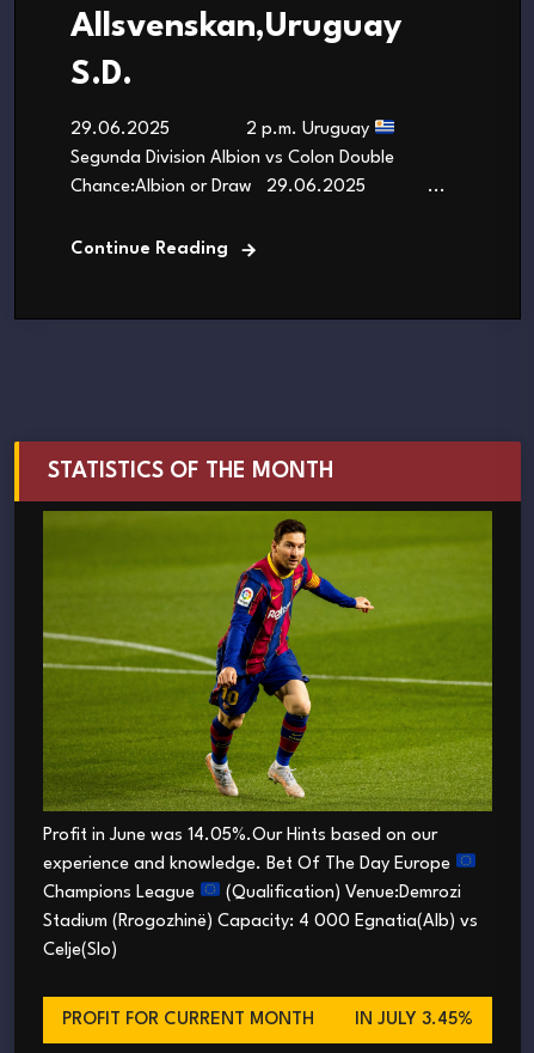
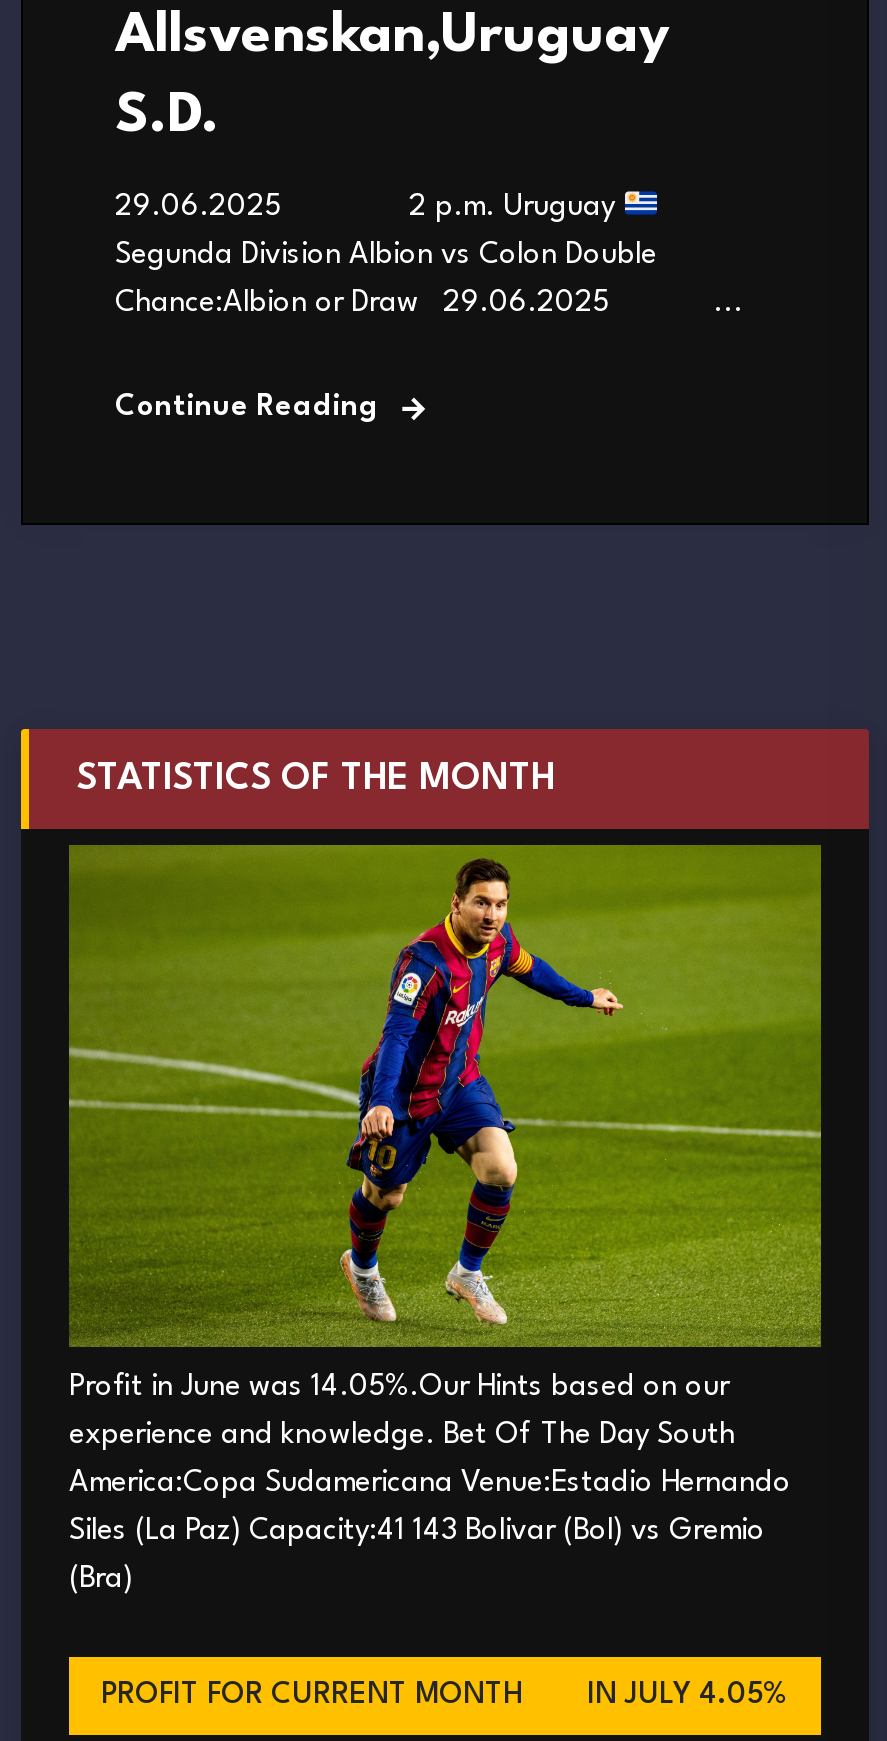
- experience and knowledge. Bet Of The Day Europe
+ experience and knowledge. Bet Of The Day South

- Champions League
- (Qualification) Venue:Demrozi
+ America:Copa Sudamericana Venue:Estadio Hernando

- Stadium (Rrogozhinë) Capacity: 4 000 Egnatia(Alb) vs
+ Siles (La Paz) Capacity:41 143 Bolivar (Bol) vs Gremio

- Celje(Slo)
+ (Bra)

- IN JULY 3.45%
+ IN JULY 4.05%
